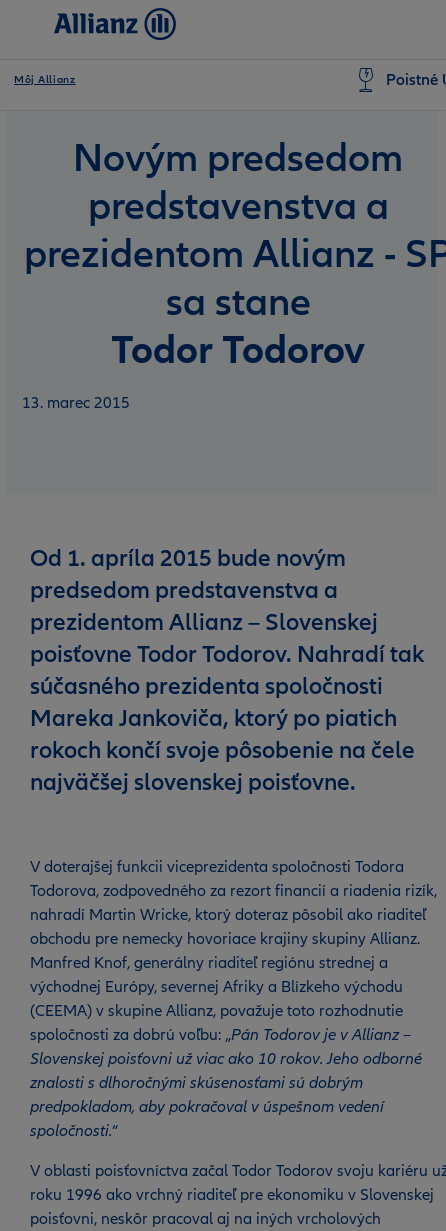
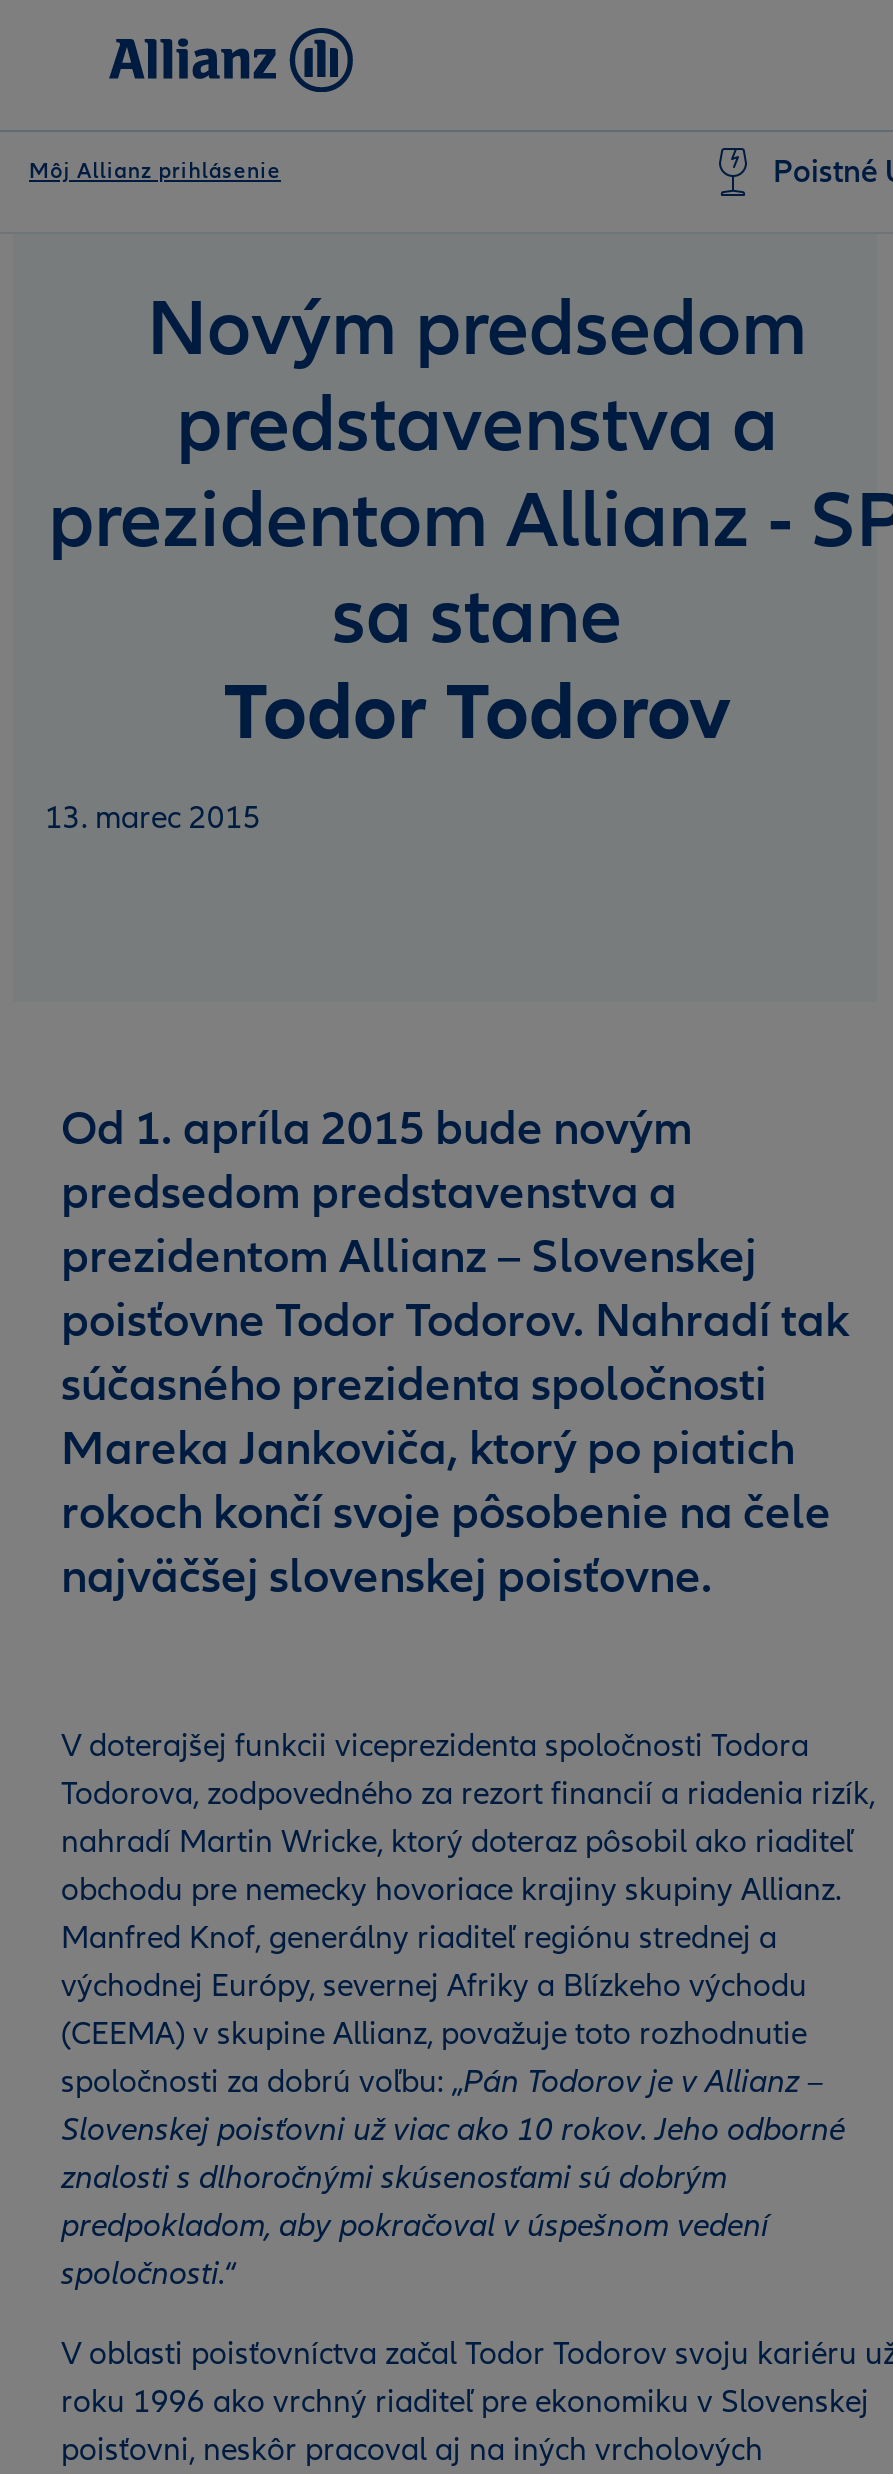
- Môj Allianz
+ Môj Allianz prihlásenie
